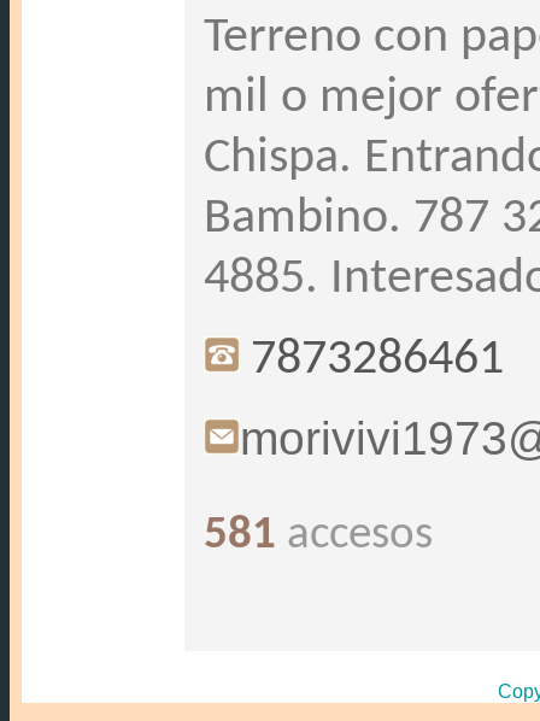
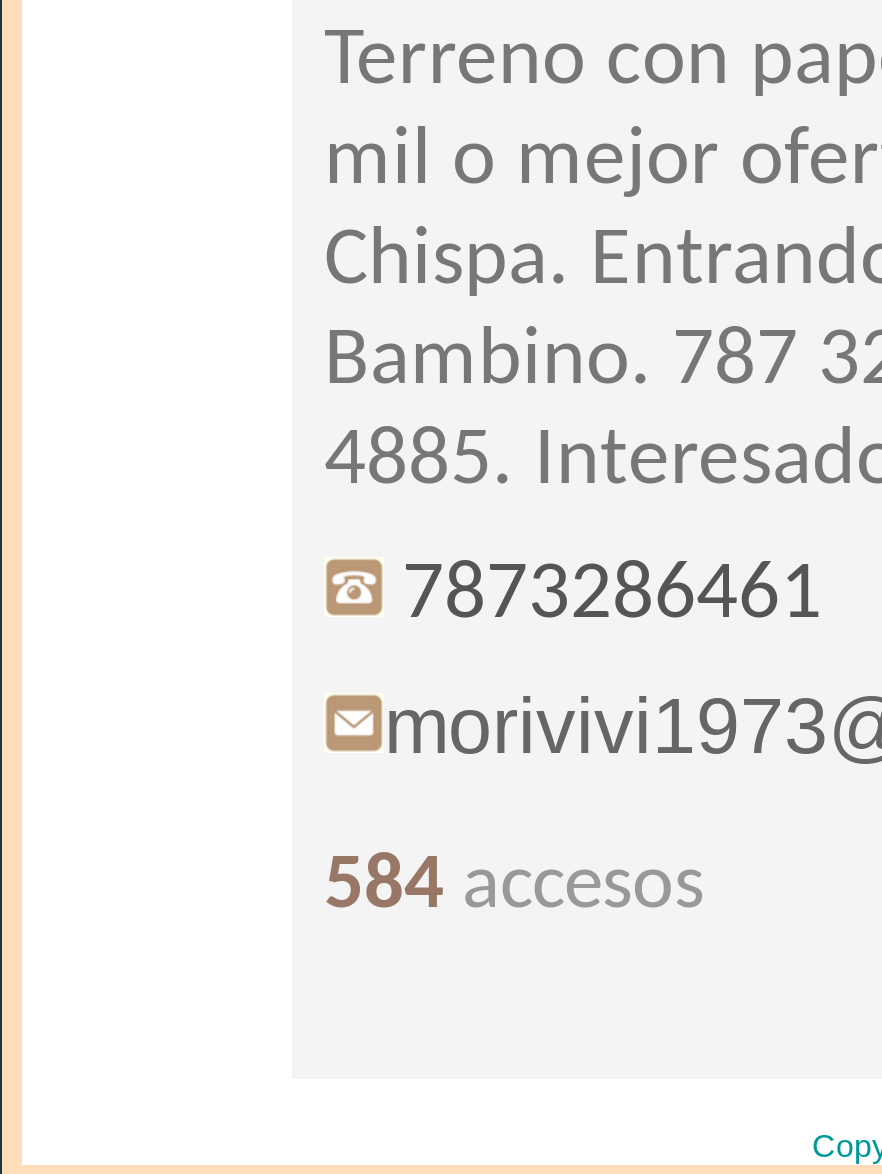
- 581 accesos
+ 584 accesos
